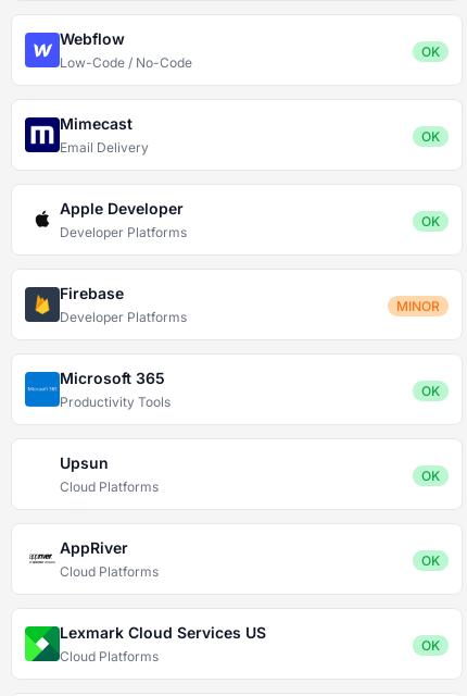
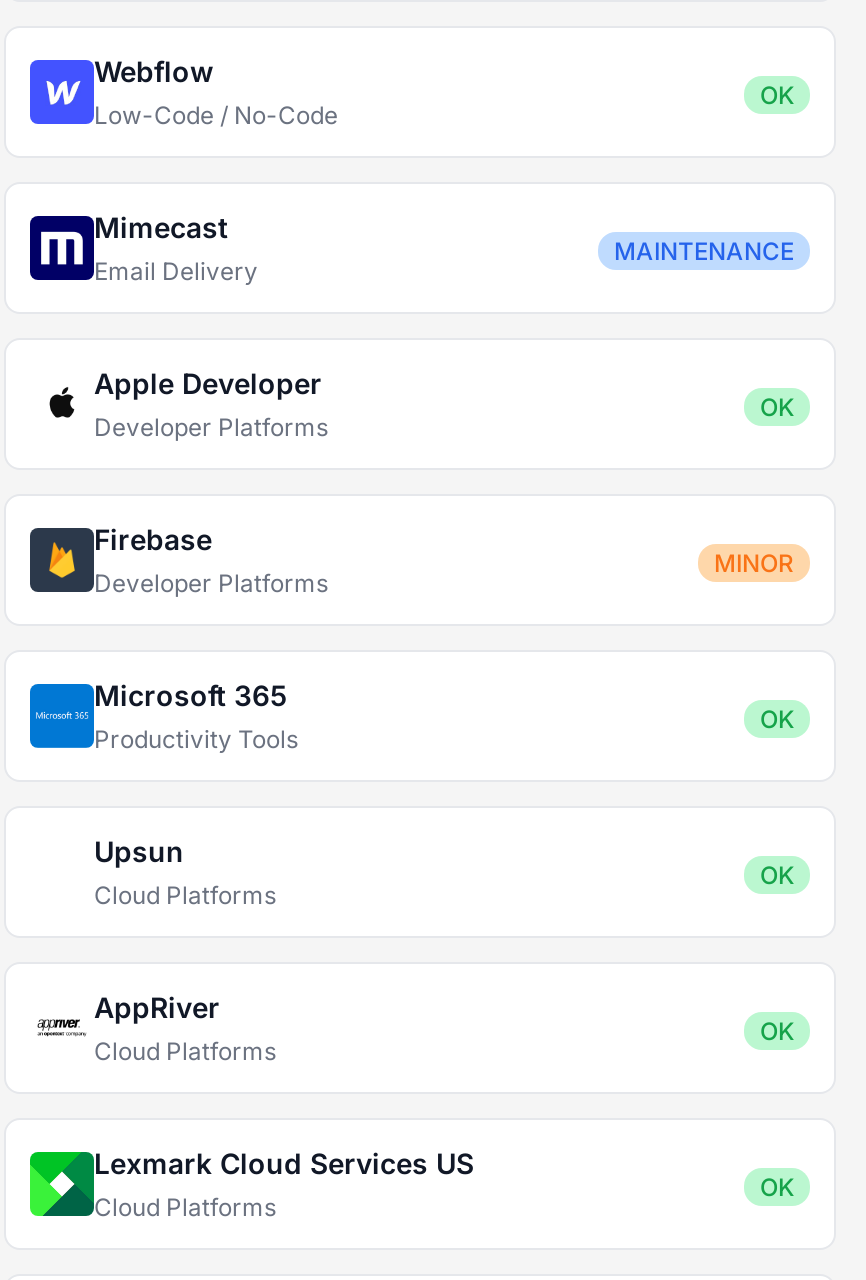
- OK
+ MAINTENANCE
